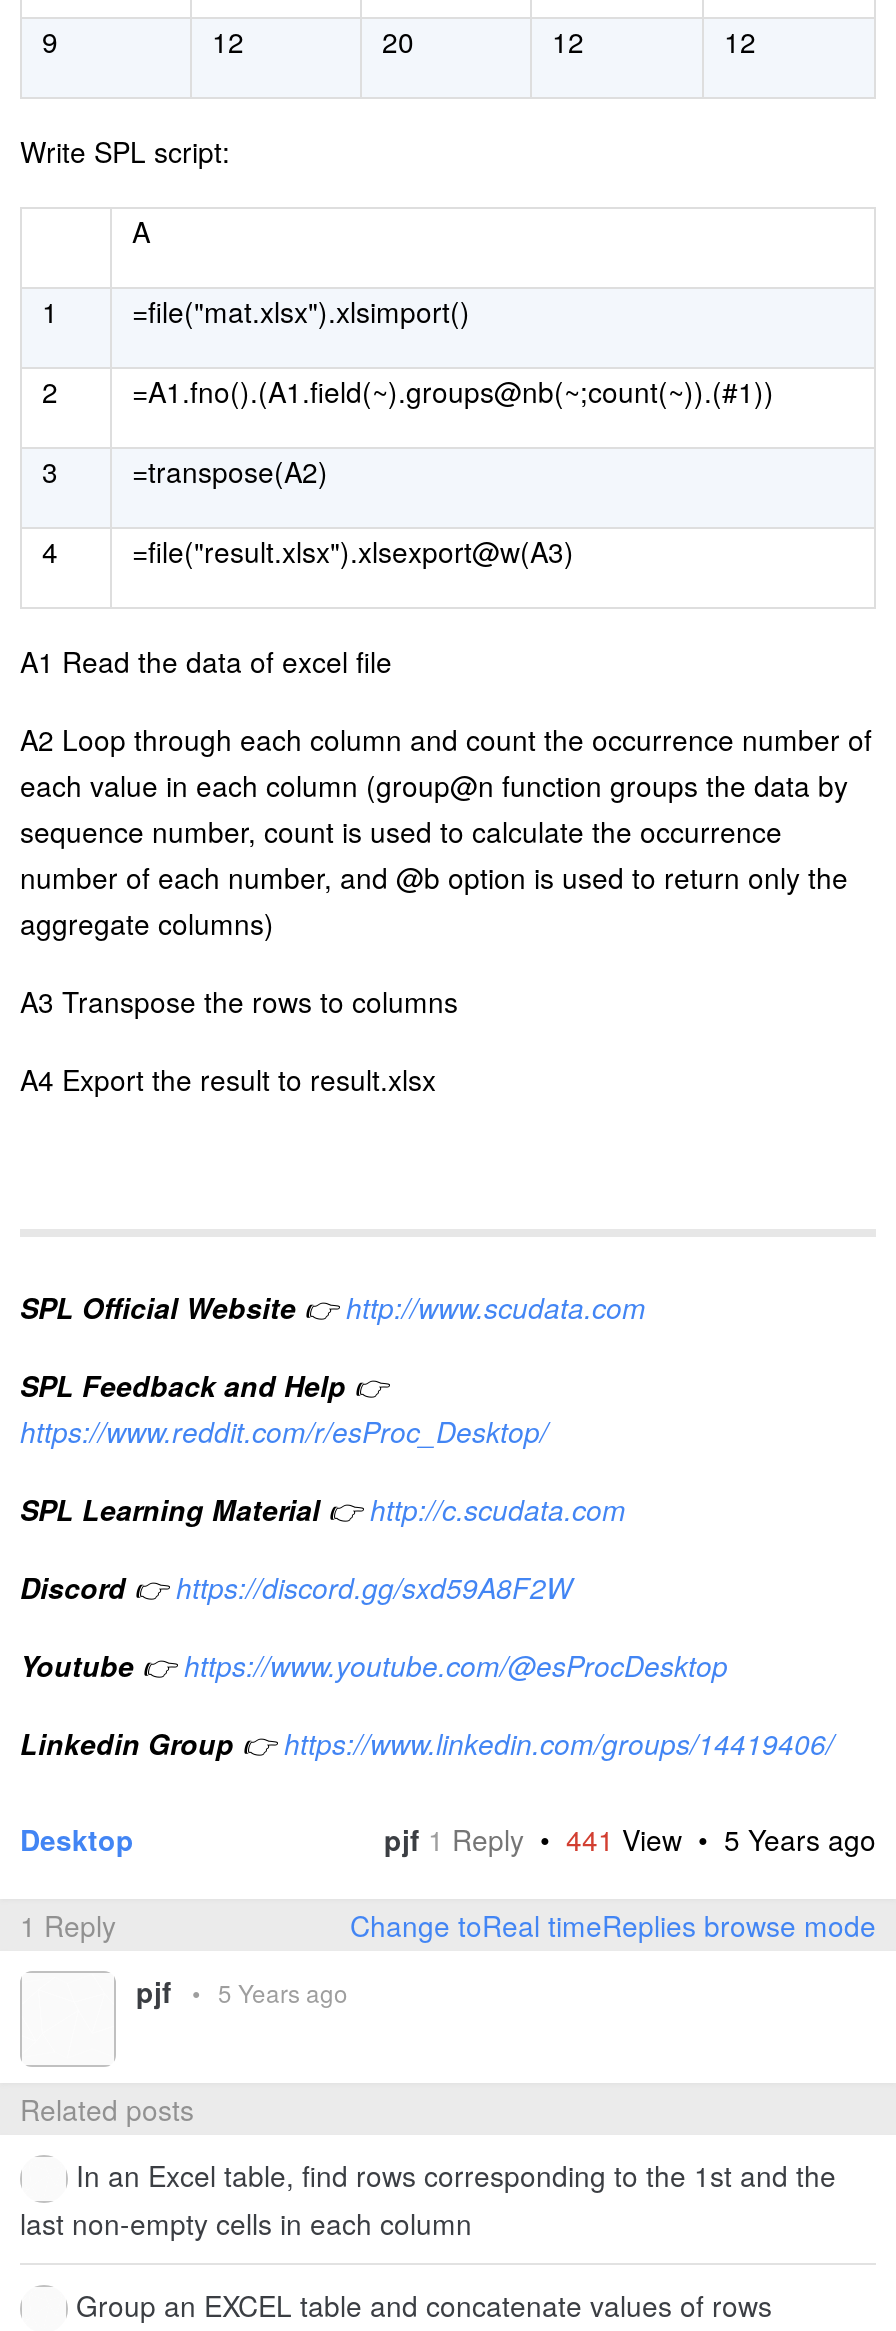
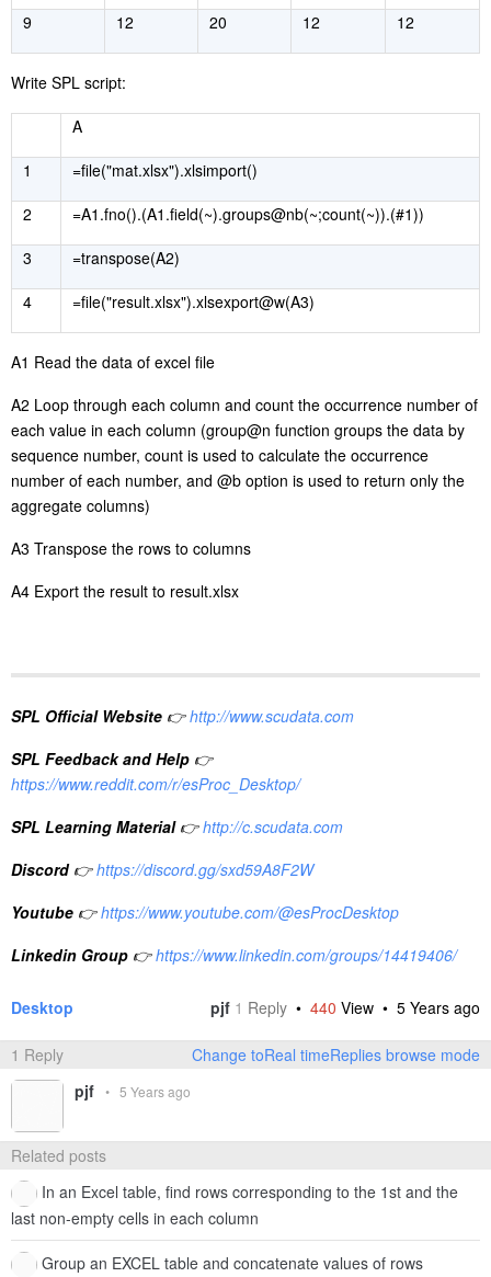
- pjf 1 Reply • 441 View • 5 Years ago
+ pjf 1 Reply • 440 View • 5 Years ago
